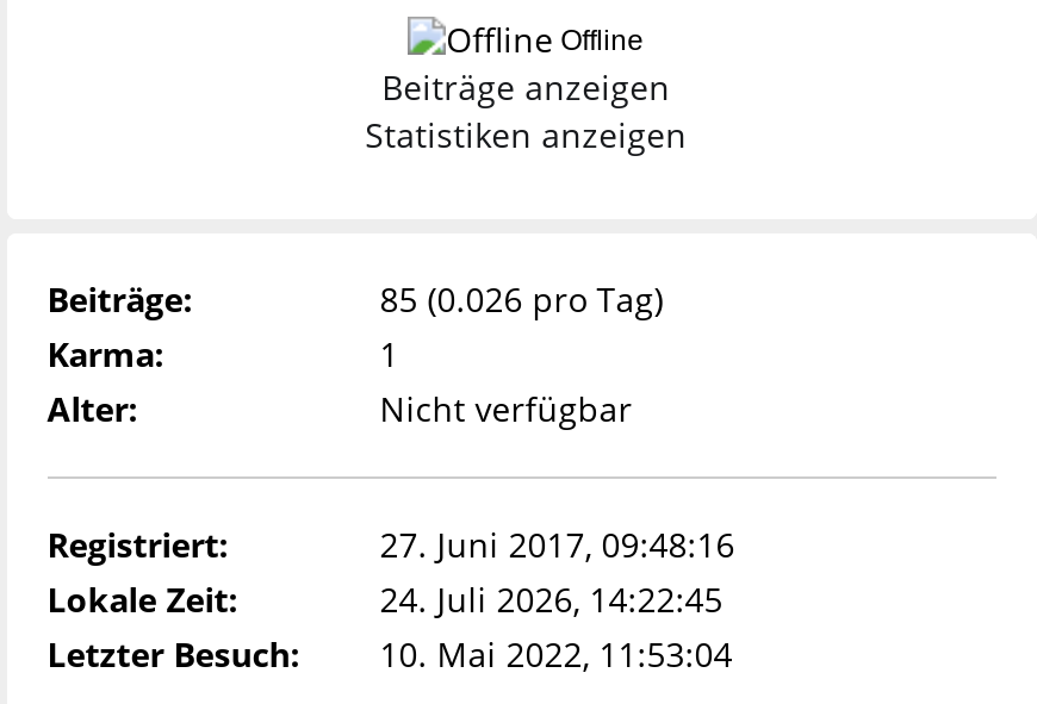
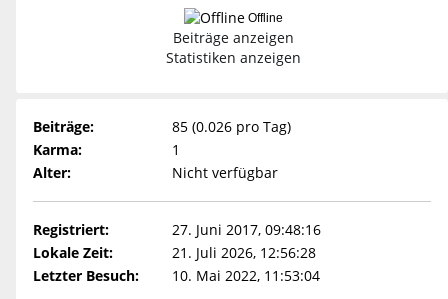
- 24. Juli 2026, 14:22:45
+ 21. Juli 2026, 12:56:28
